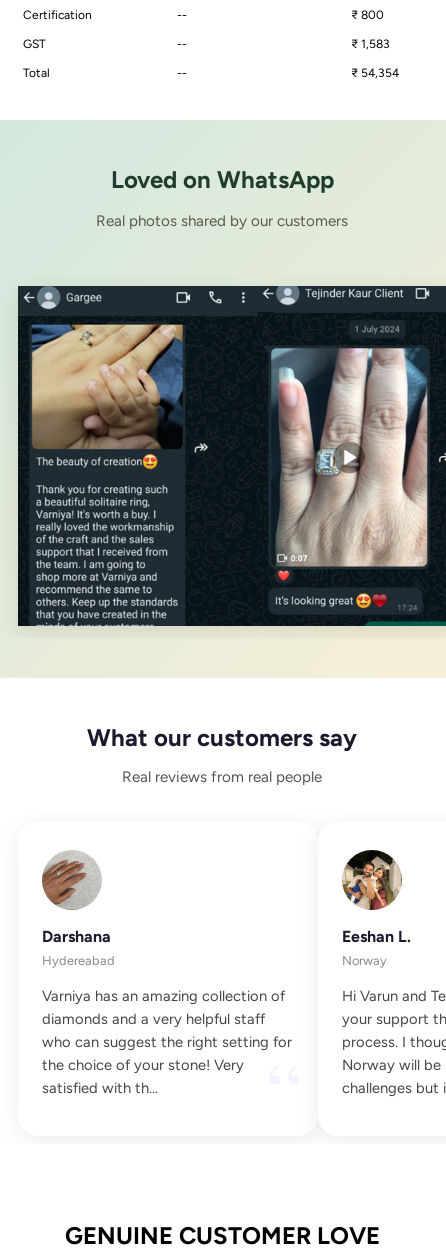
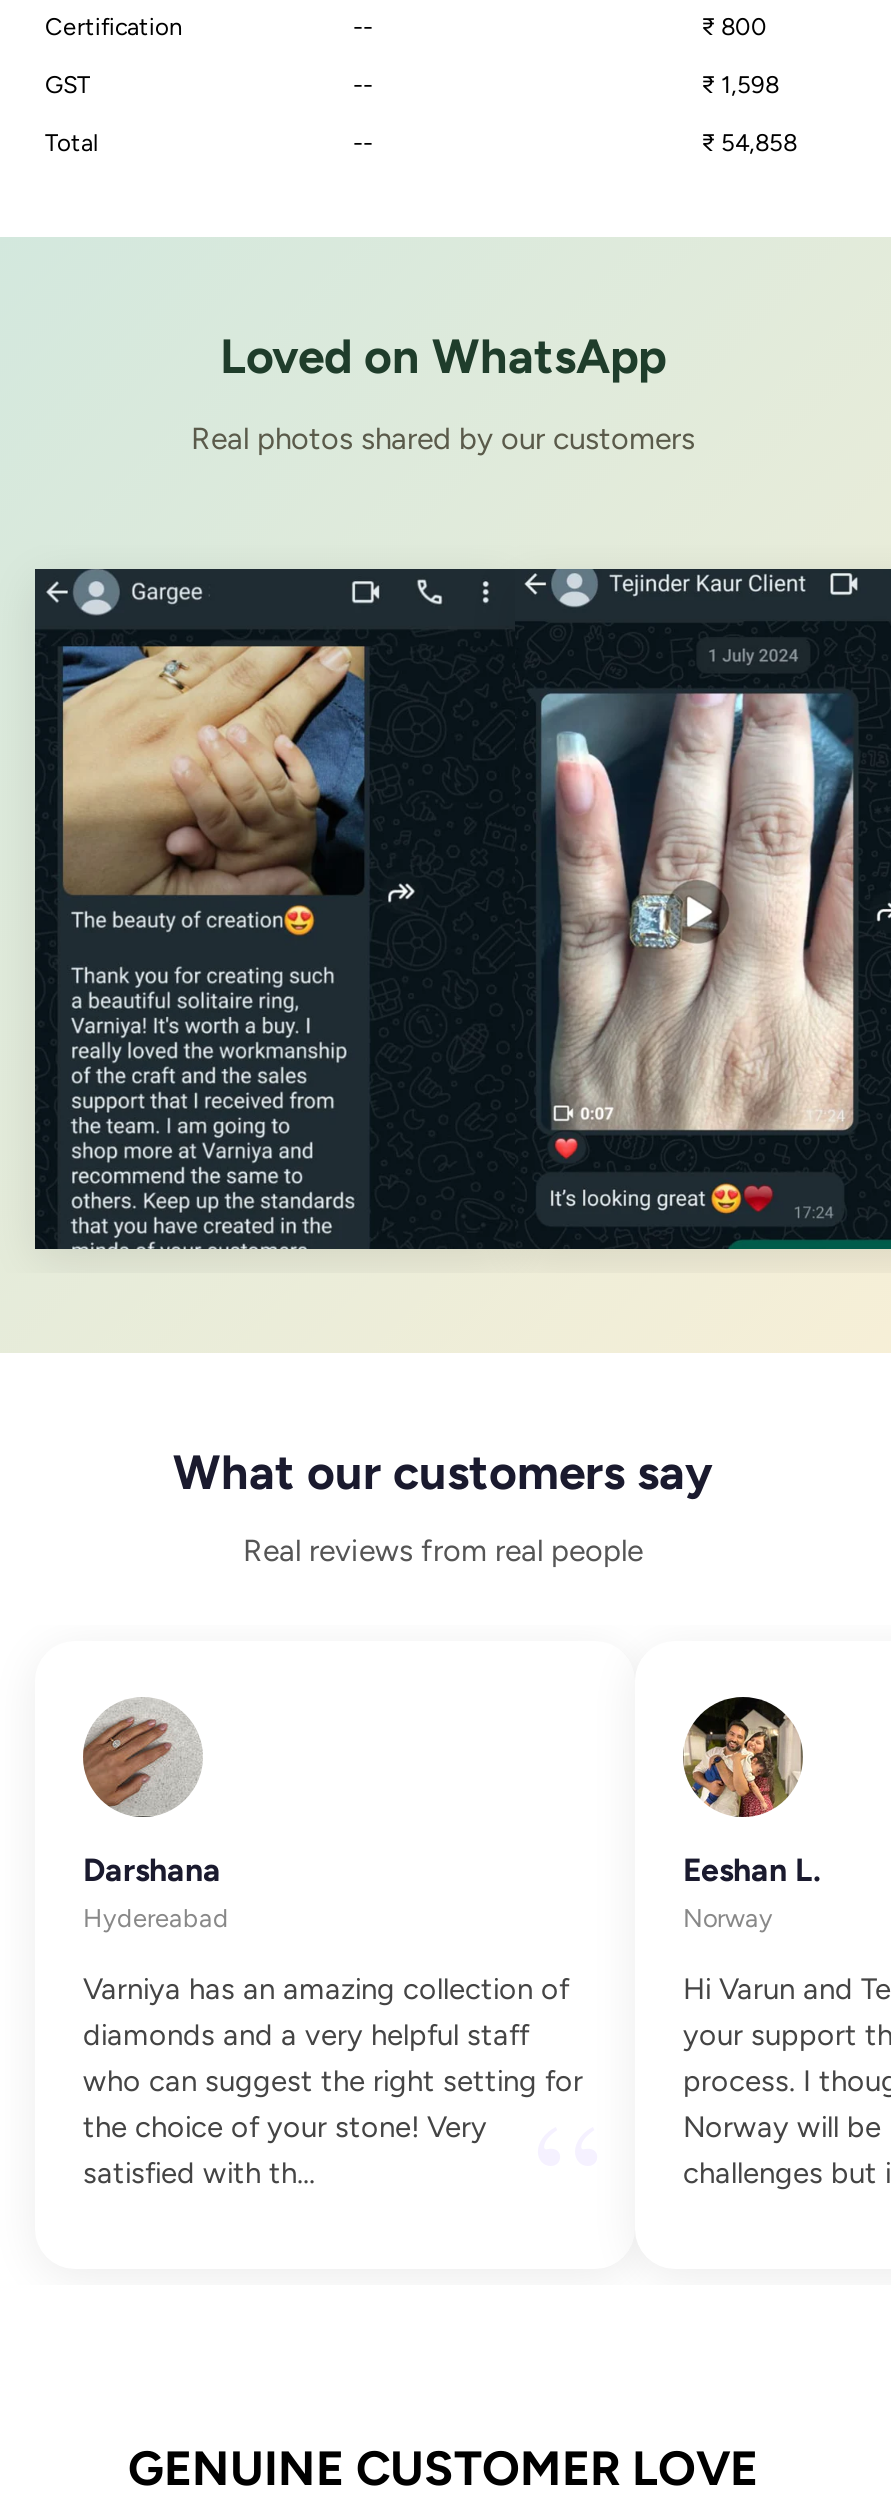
- ₹1,583
+ ₹1,598

- ₹54,354
+ ₹54,858
